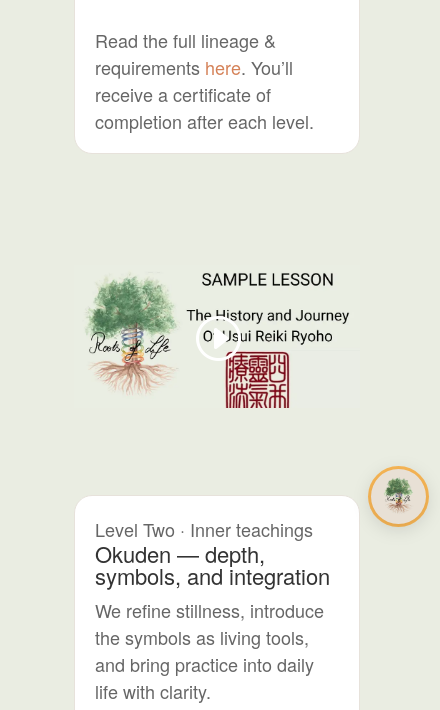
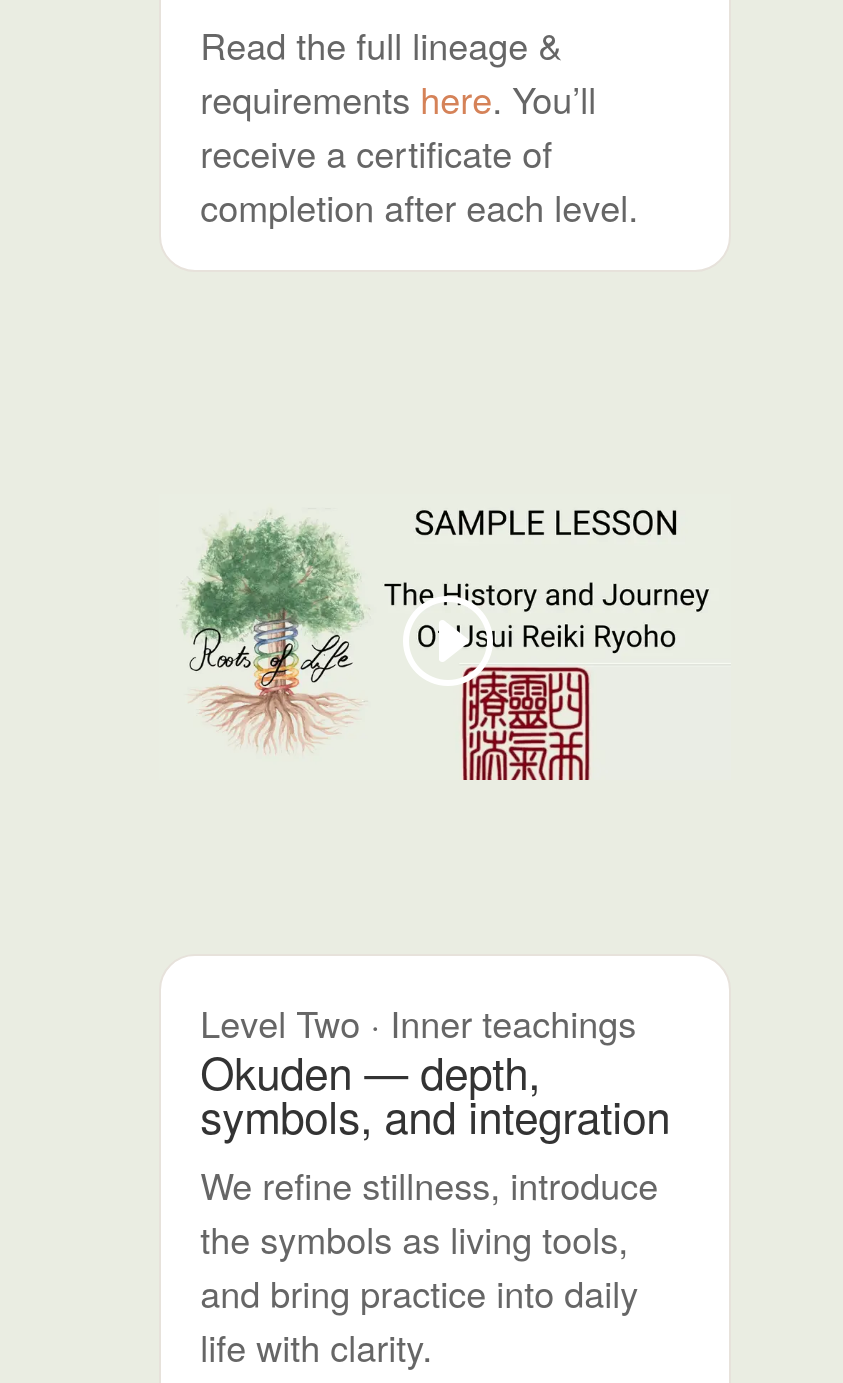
- [image]
